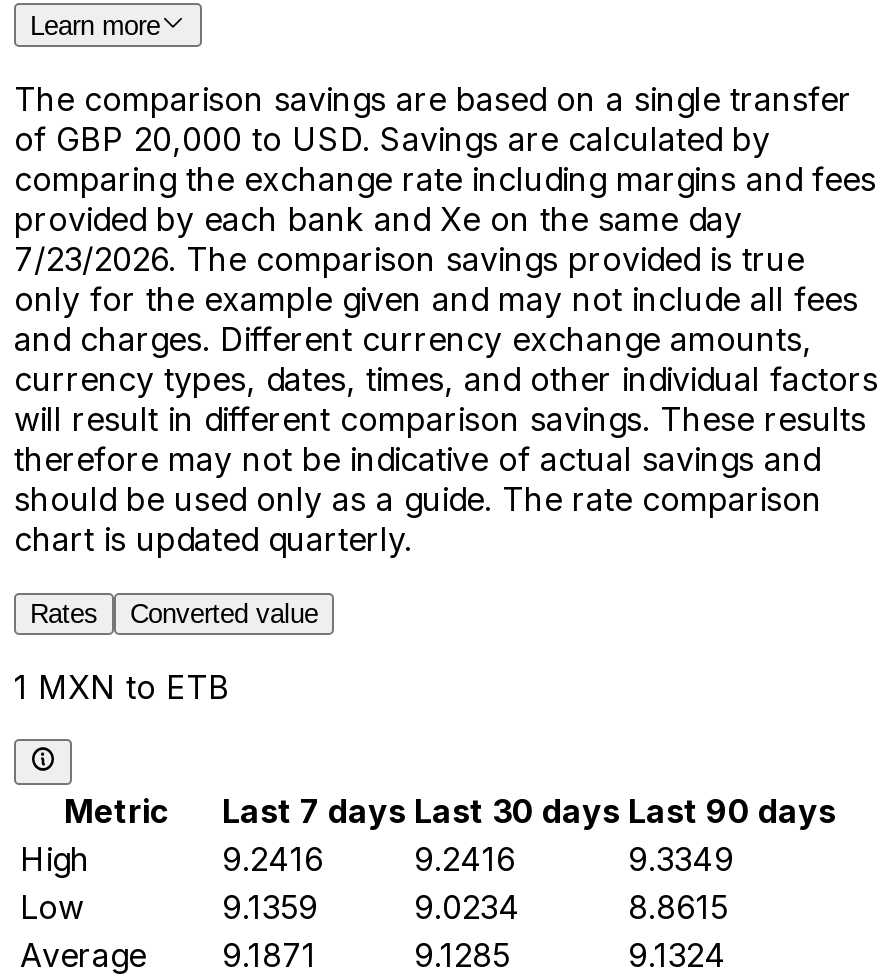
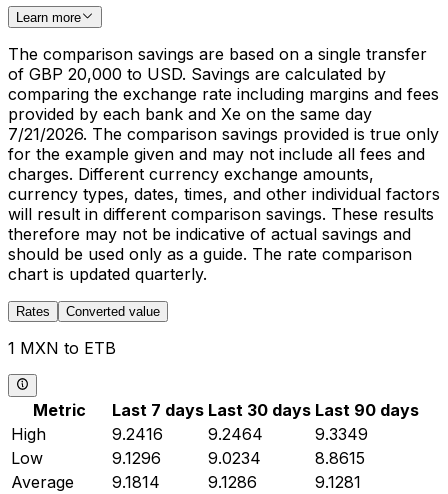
- 7/23/2026. The comparison savings provided is true
- only for the example given and may not include all fees
- and charges. Different currency exchange amounts,
+ 7/21/2026. The comparison savings provided is true only
+ for the example given and may not include all fees and
+ charges. Different currency exchange amounts,

- 9.2416
+ 9.2464

- 9.1359
+ 9.1296

- Average 9.1871
+ Average 9.1814

- 9.1285
+ 9.1286

- 9.1324
+ 9.1281
